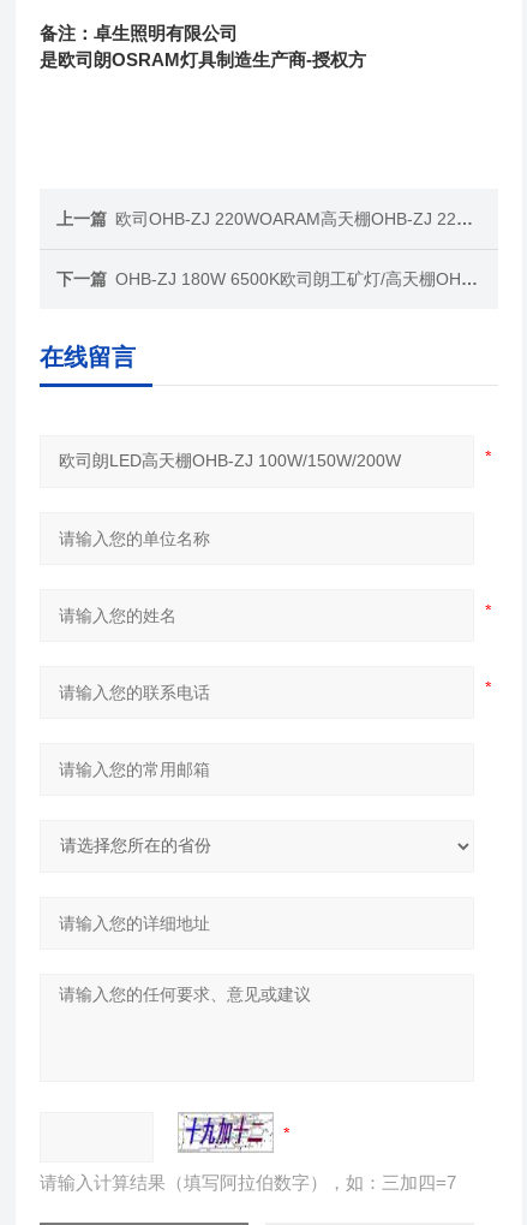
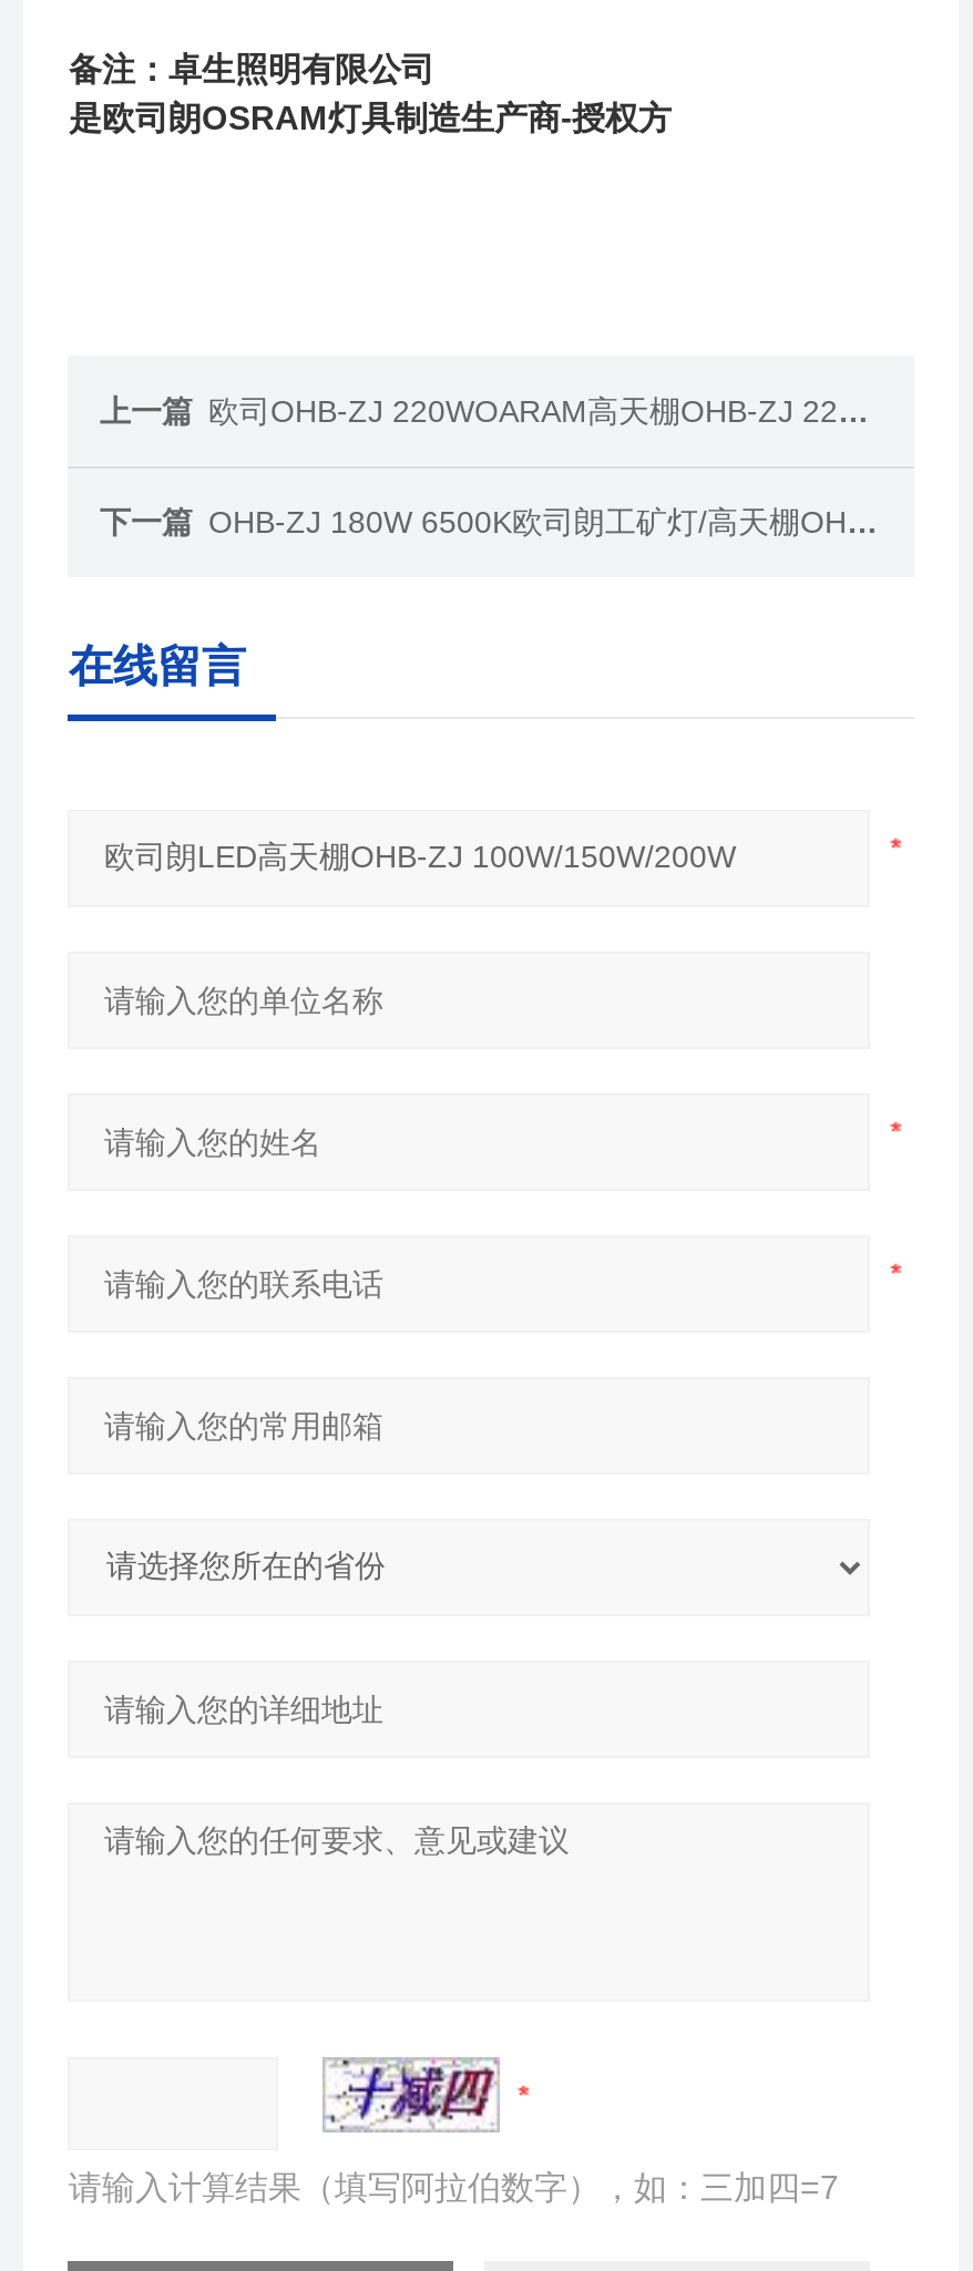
- [image]
+ [image]
